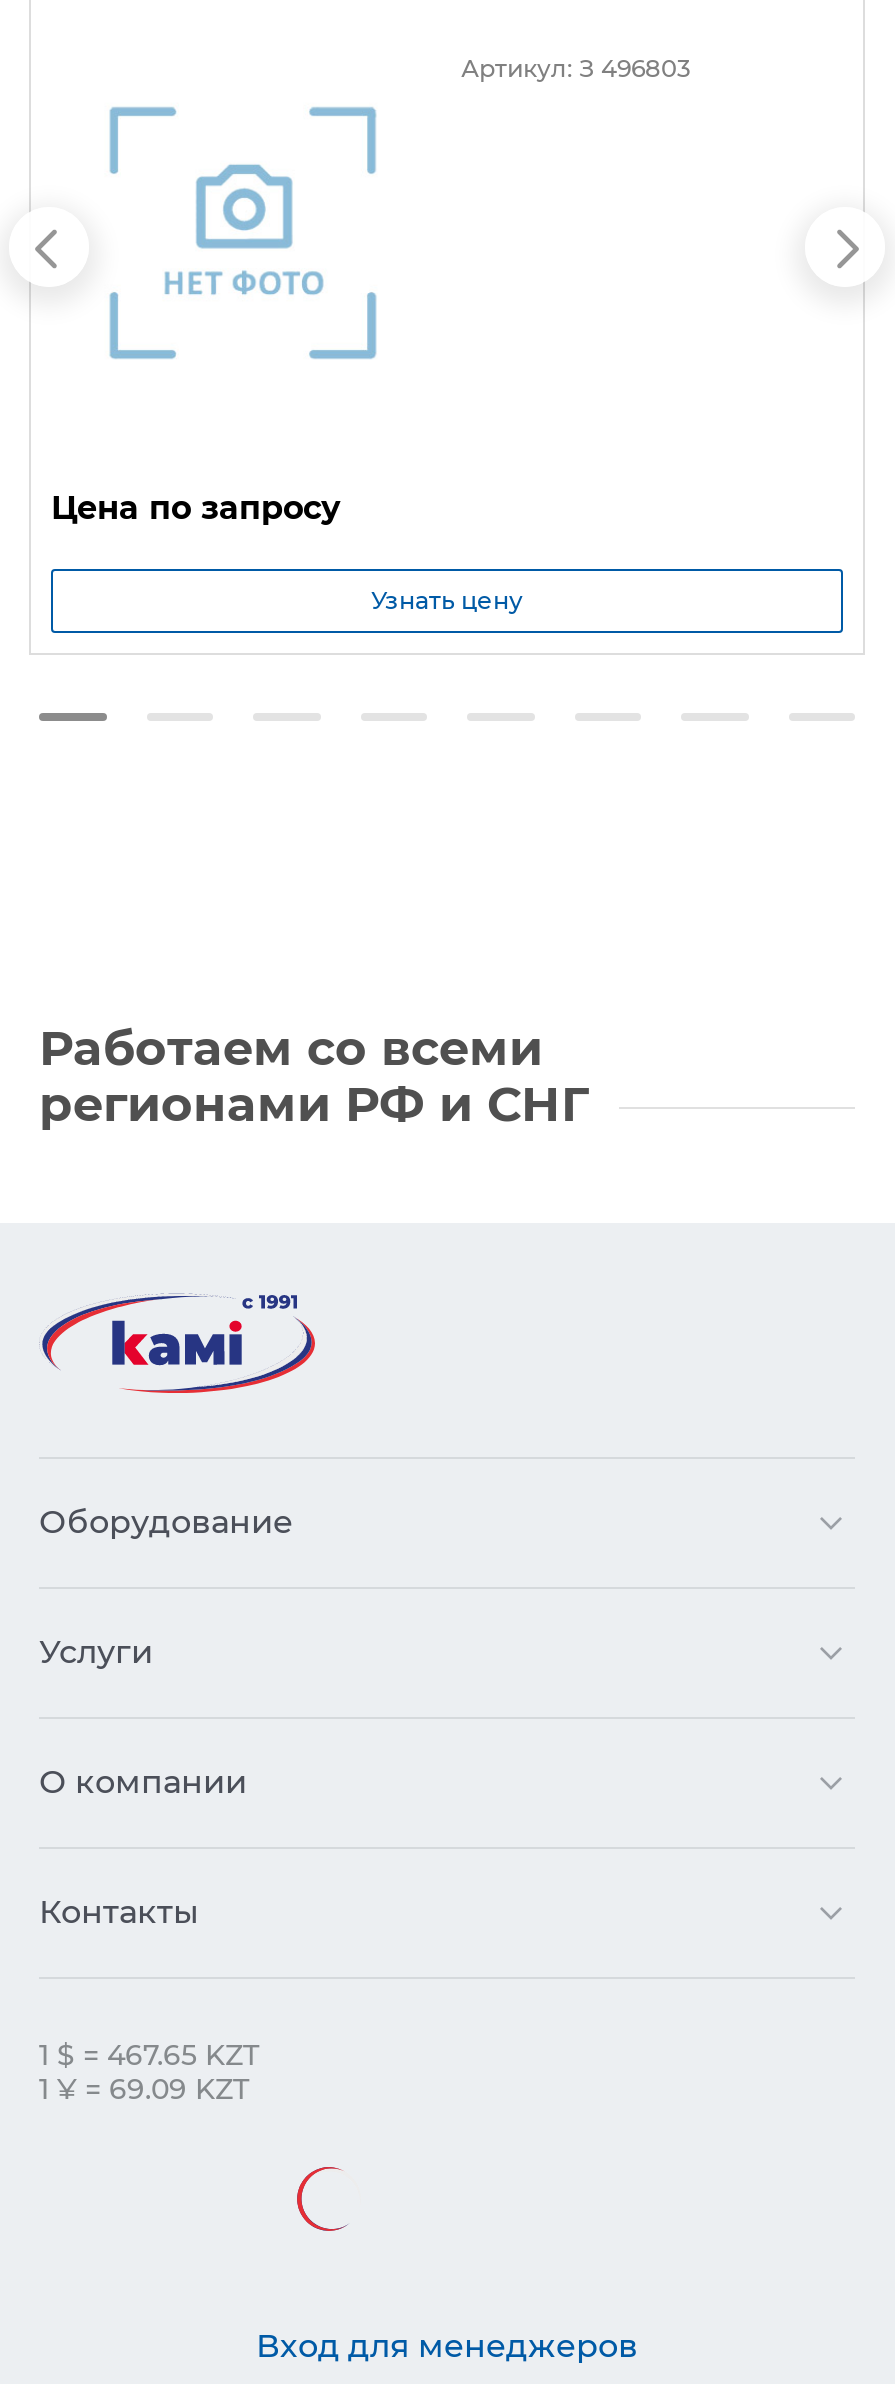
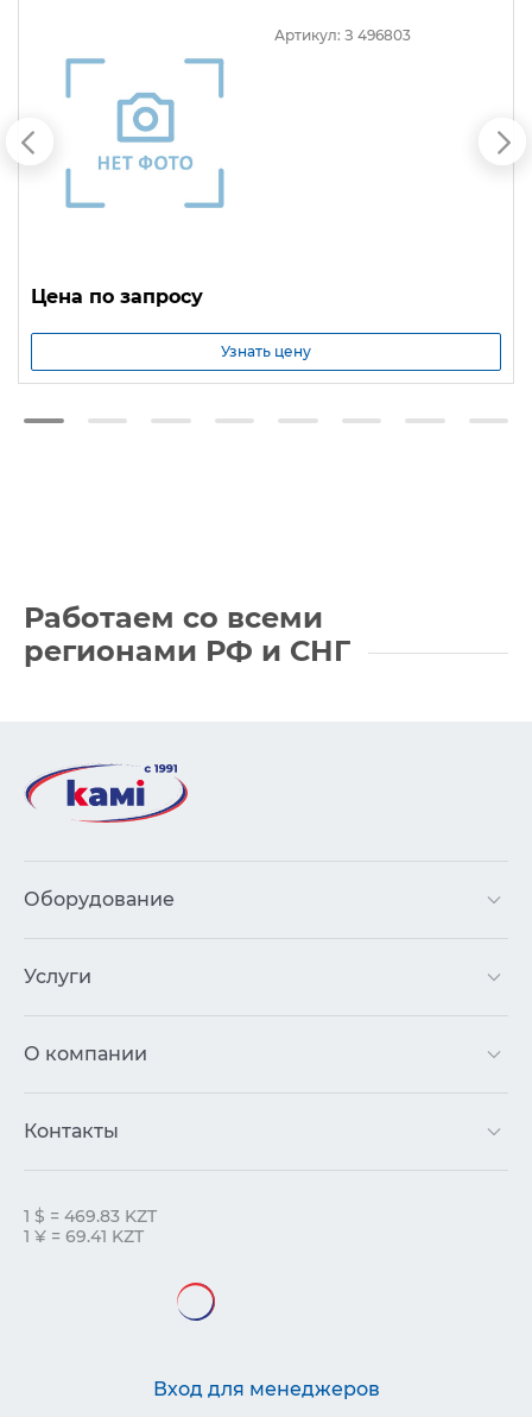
- 1 $ = 467.65 KZT
+ 1 $ = 469.83 KZT

- 1 ¥ = 69.09 KZT
+ 1 ¥ = 69.41 KZT

- [image]
+ [image]
